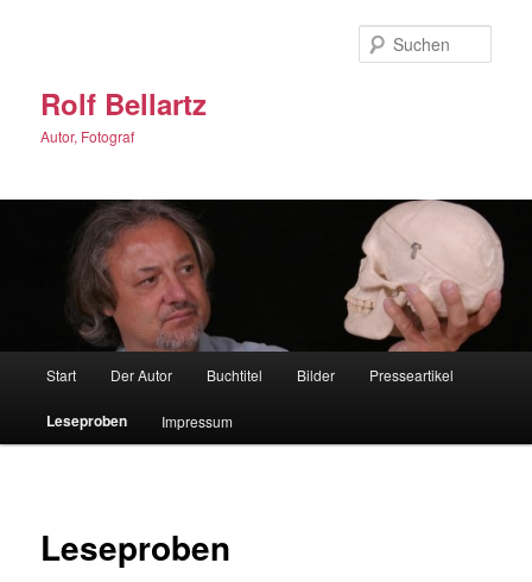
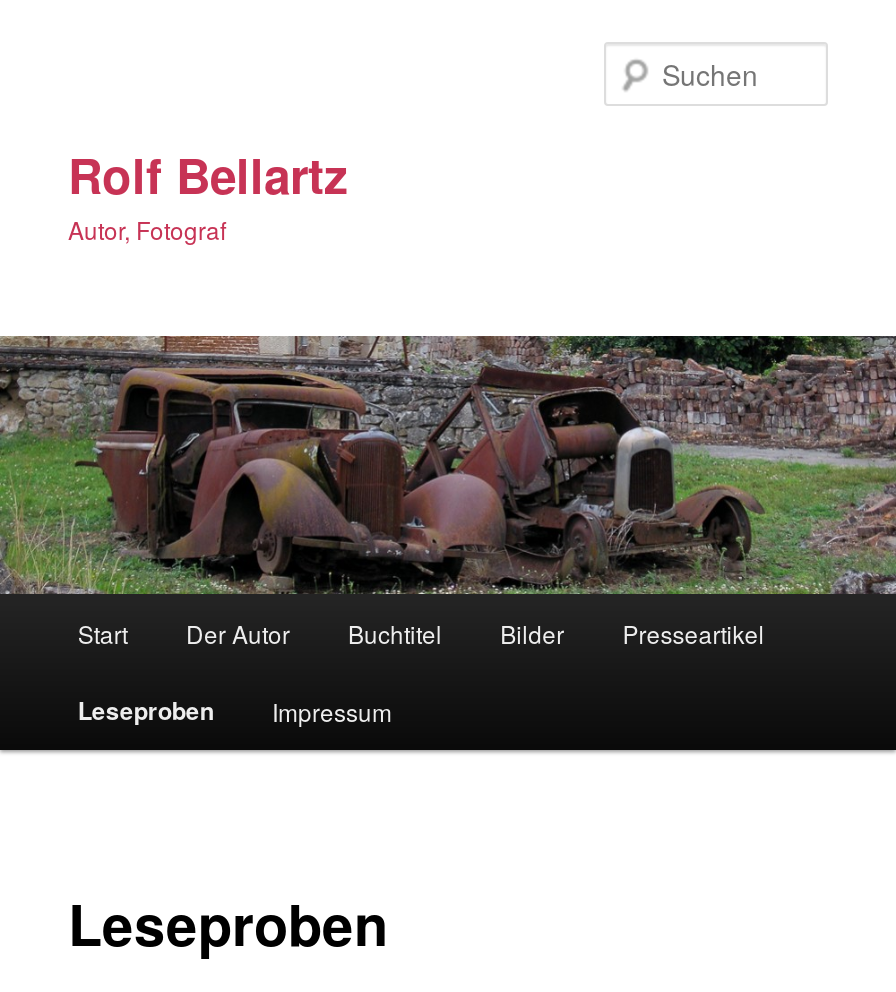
- [image]
+ [image]
